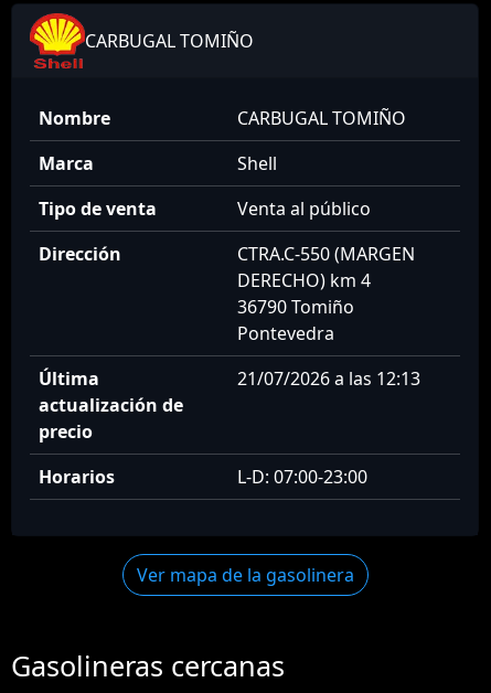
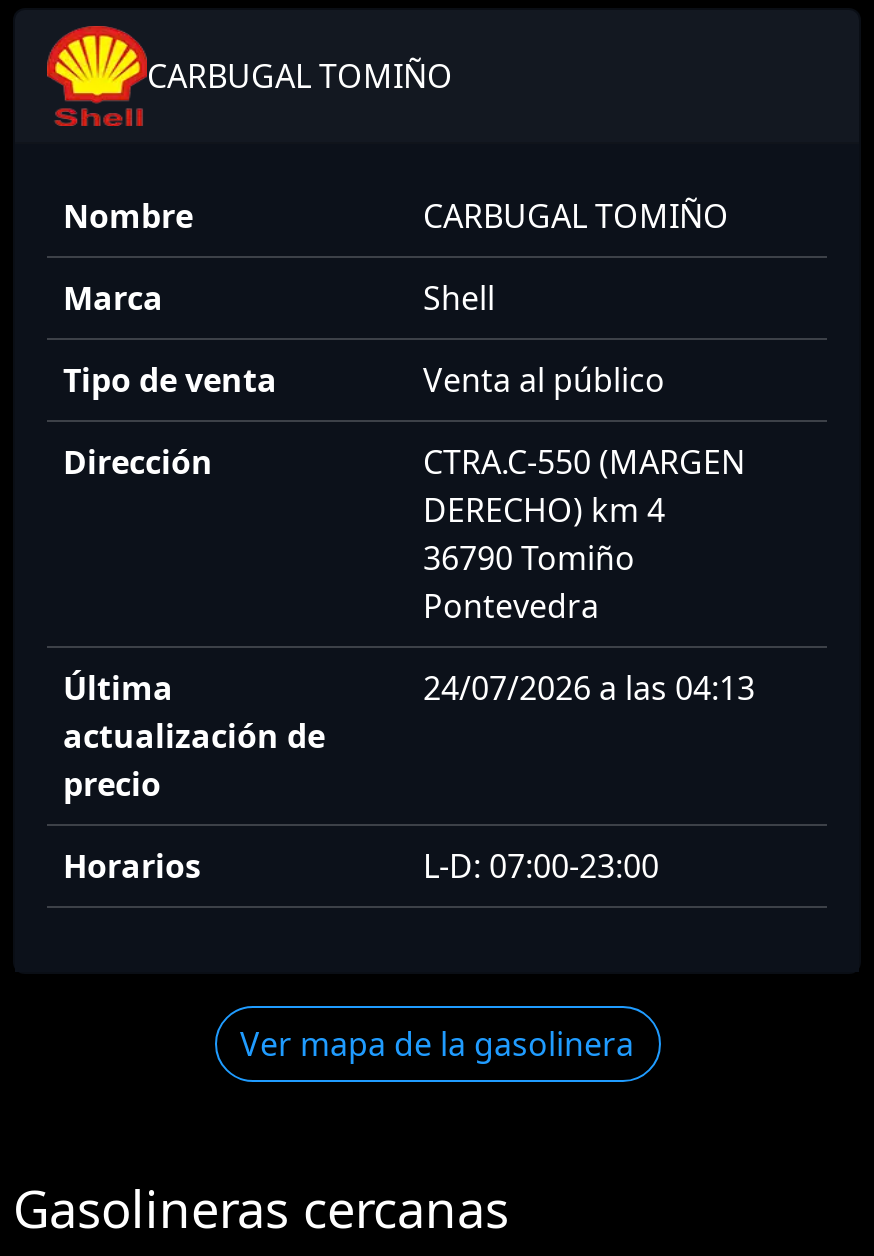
- 21/07/2026 a las 12:13
+ 24/07/2026 a las 04:13
